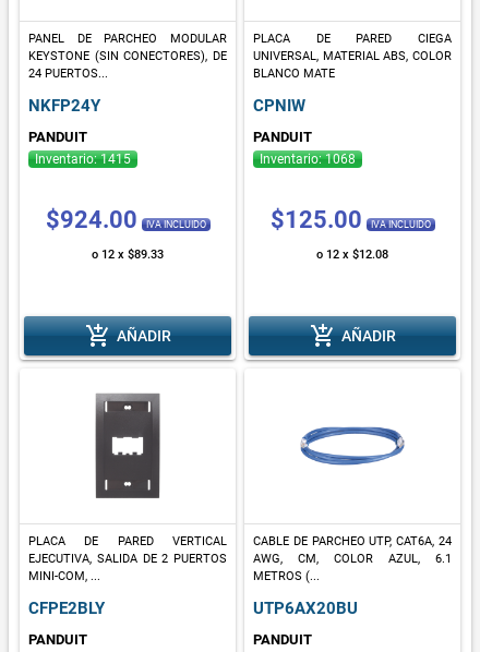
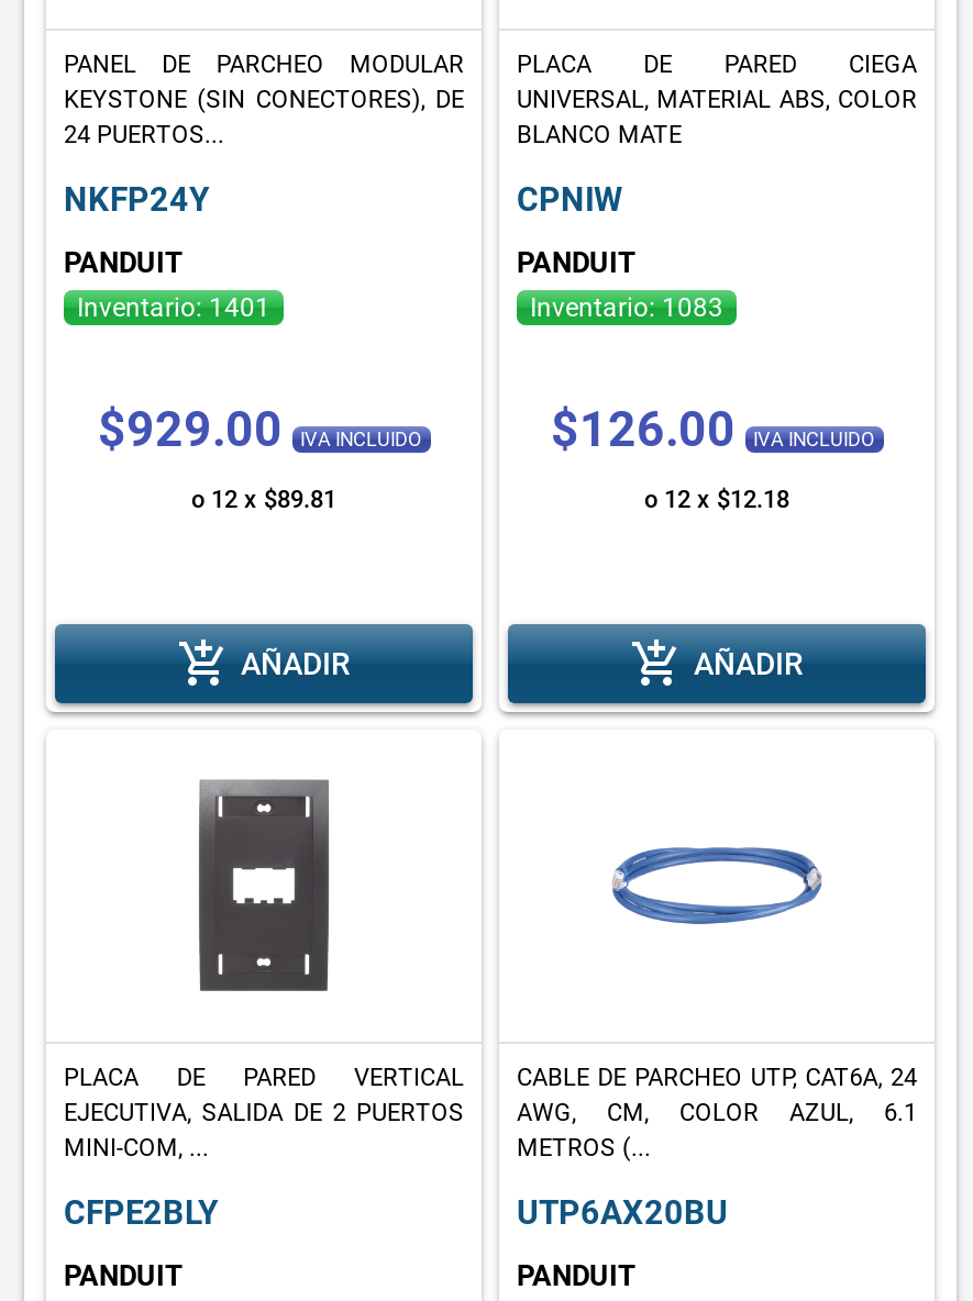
- Inventario: 1415
+ Inventario: 1401

- Inventario: 1068
+ Inventario: 1083

- $924.00 IVA INCLUIDO
+ $929.00 IVA INCLUIDO

- $125.00 IVA INCLUIDO
+ $126.00 IVA INCLUIDO

- o 12 x $89.33
+ o 12 x $89.81

- o 12 x $12.08
+ o 12 x $12.18
